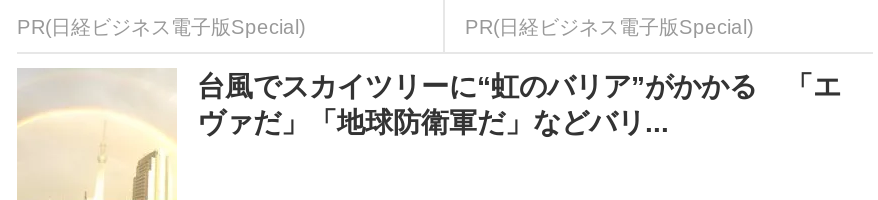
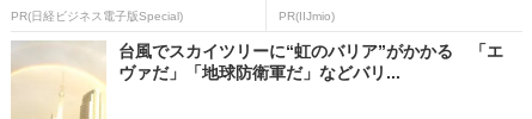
- PR(日経ビジネス電子版Special)
+ PR(IIJmio)
